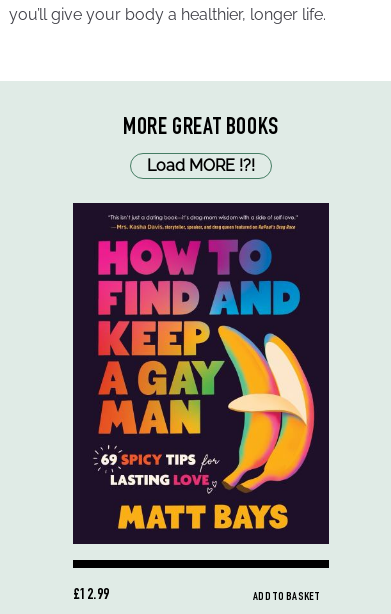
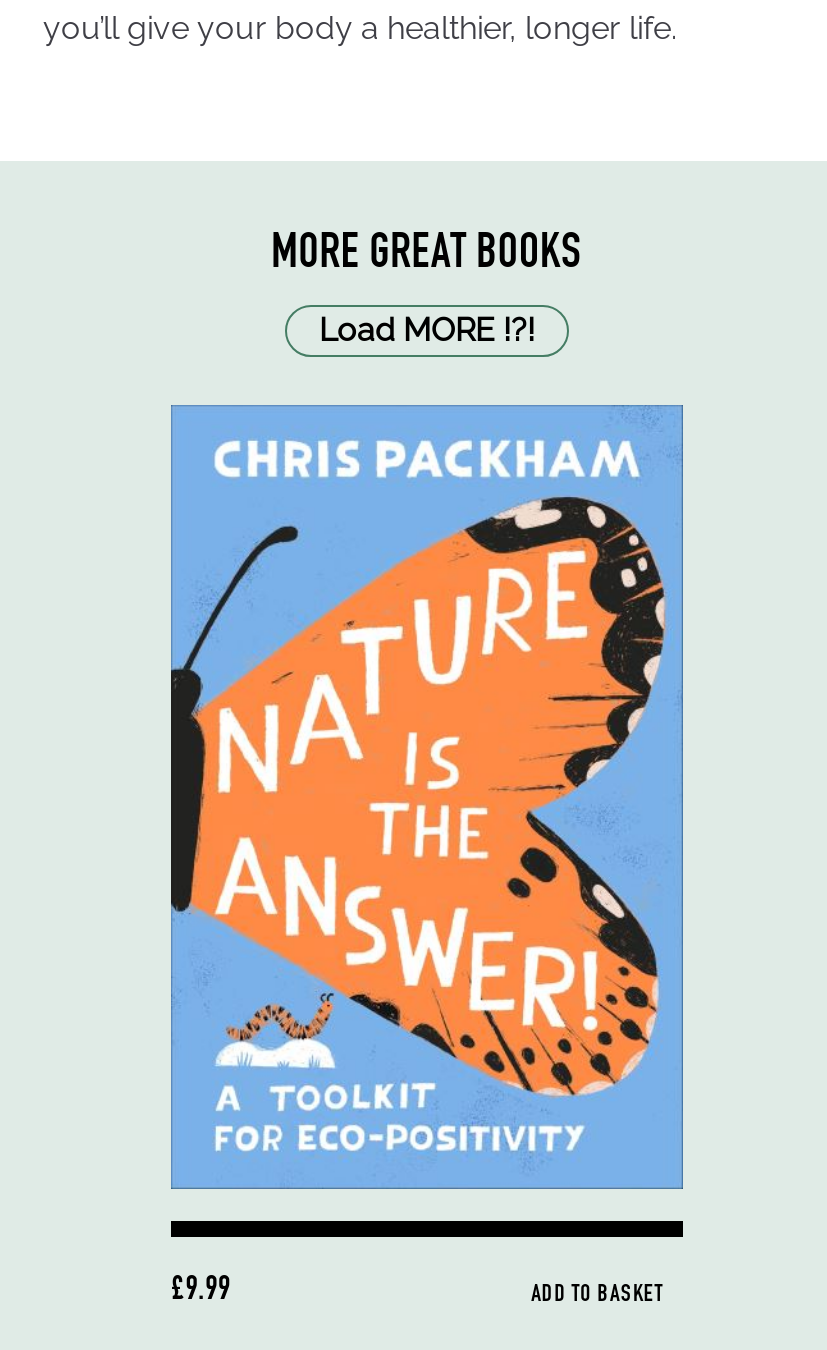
- [image]
+ [image]

- £12.99
+ £9.99
